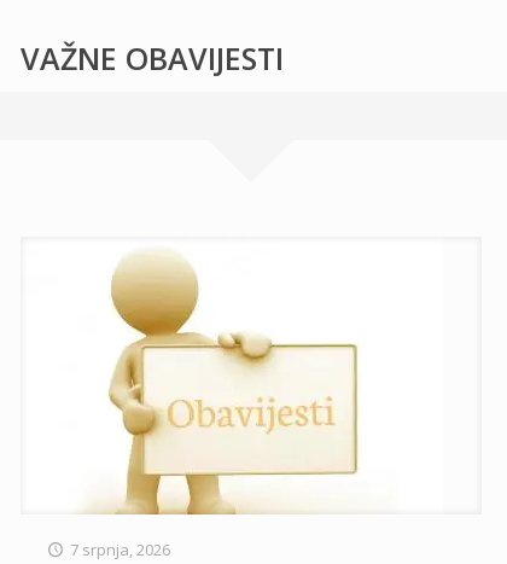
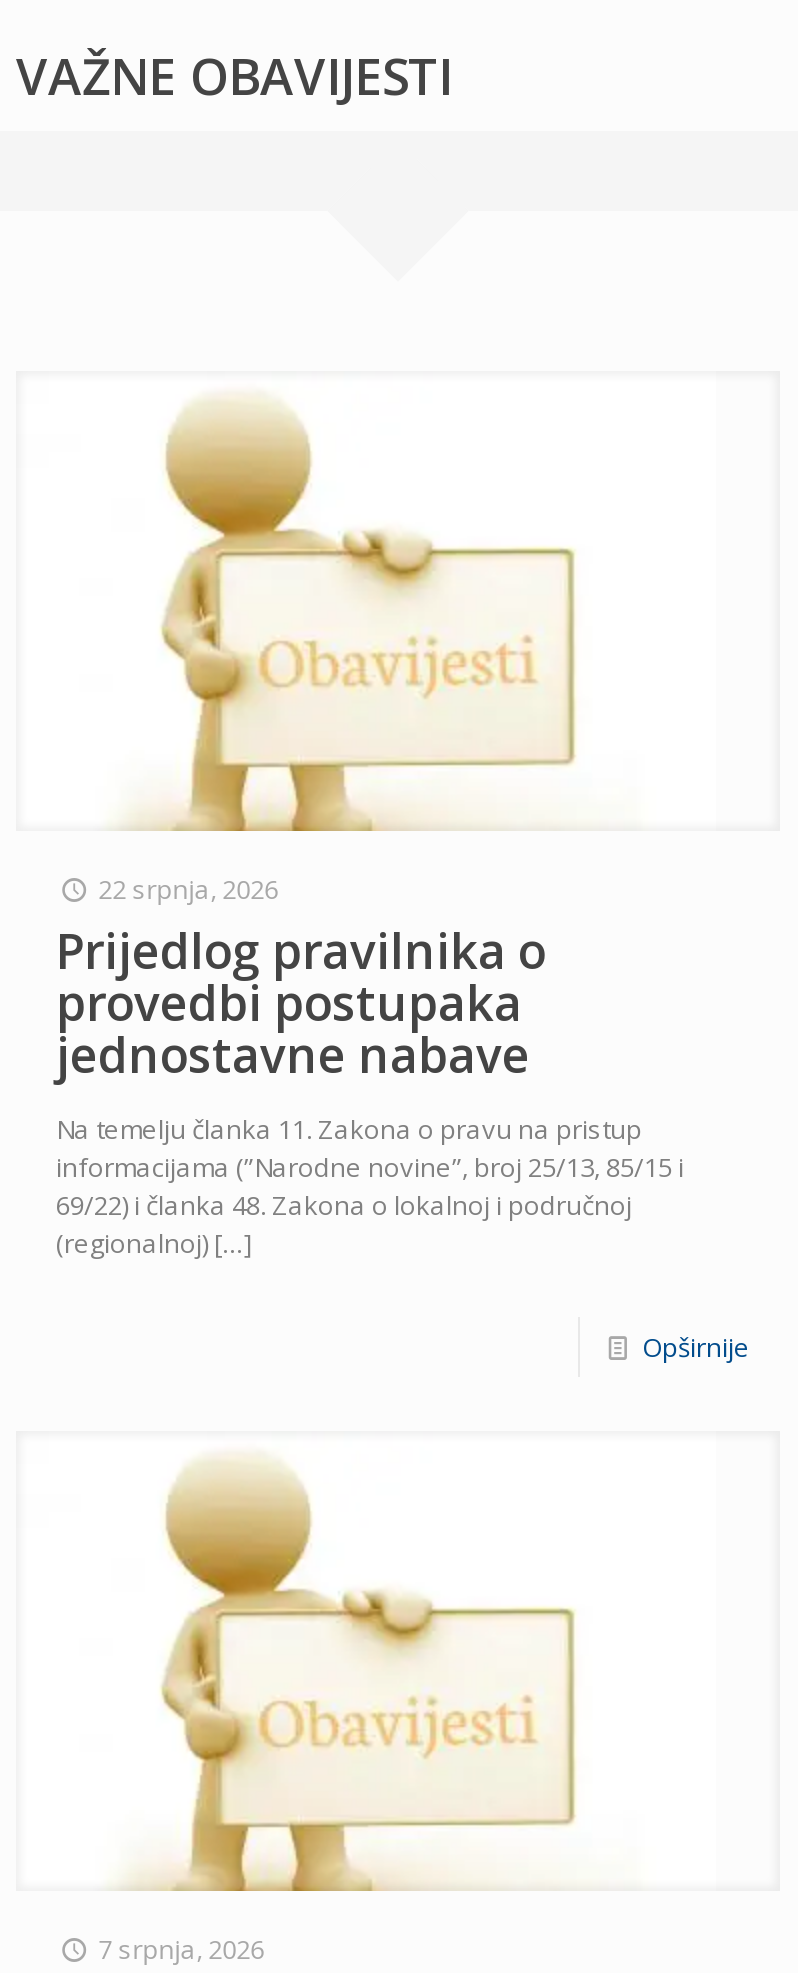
+ 22 srpnja, 2026
+ Prijedlog pravilnika o
+ provedbi postupaka
+ jednostavne nabave
+ Na temelju članka 11. Zakona o pravu na pristup
+ informacijama (”Narodne novine”, broj 25/13, 85/15 i
+ 69/22) i članka 48. Zakona o lokalnoj i područnoj
+ (regionalnoj) […]
+ Opširnije
